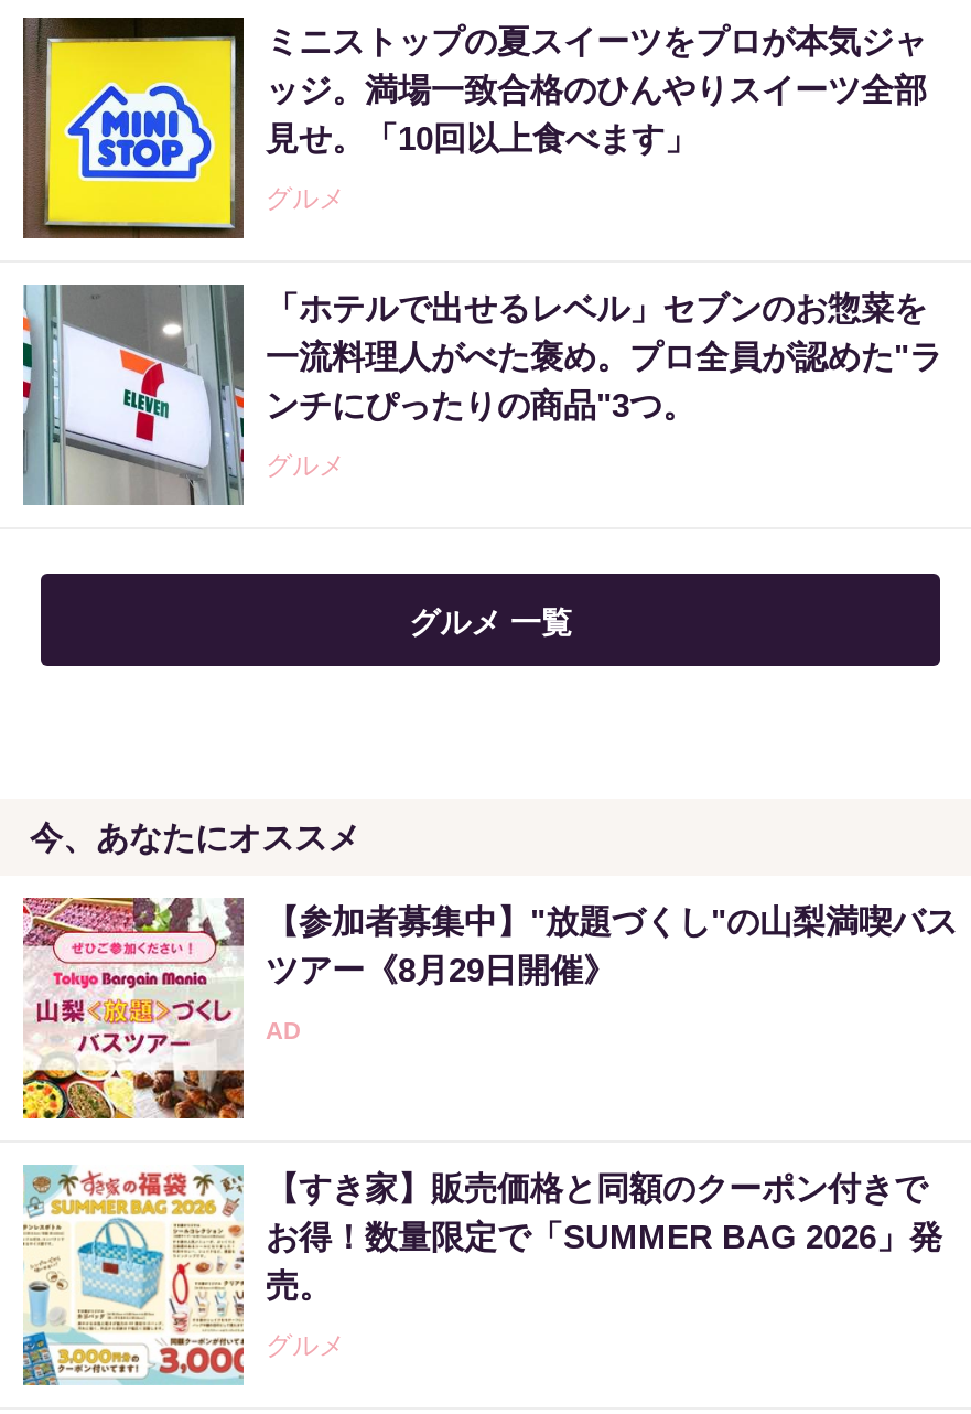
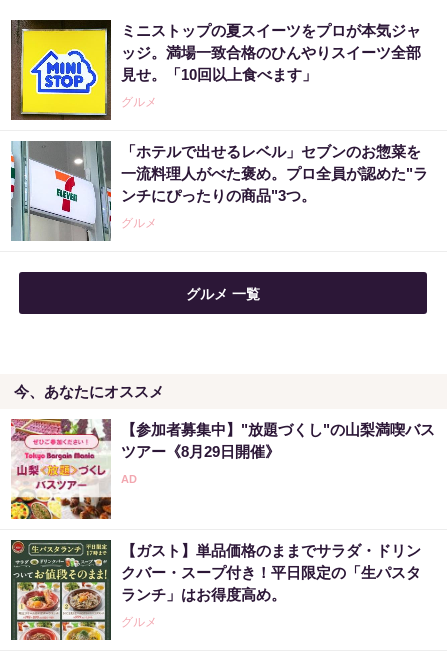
- [image]
- 【すき家】販売価格と同額のクーポン付きで
- お得！数量限定で「SUMMER BAG 2026」発
- 売。
+ [image]
+ 【ガスト】単品価格のままでサラダ・ドリン
+ クバー・スープ付き！平日限定の「生パスタ
+ ランチ」はお得度高め。
